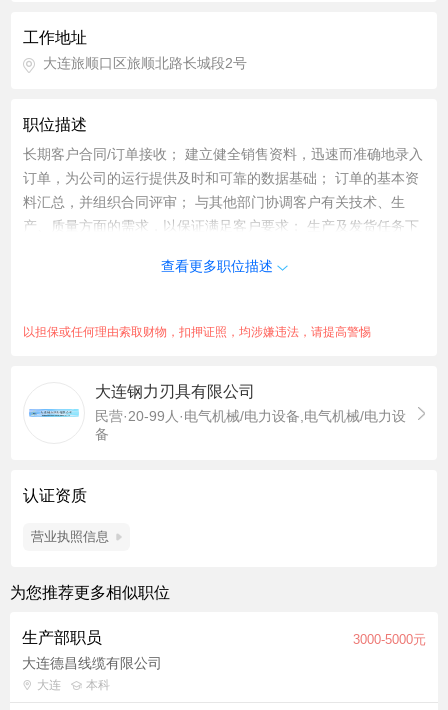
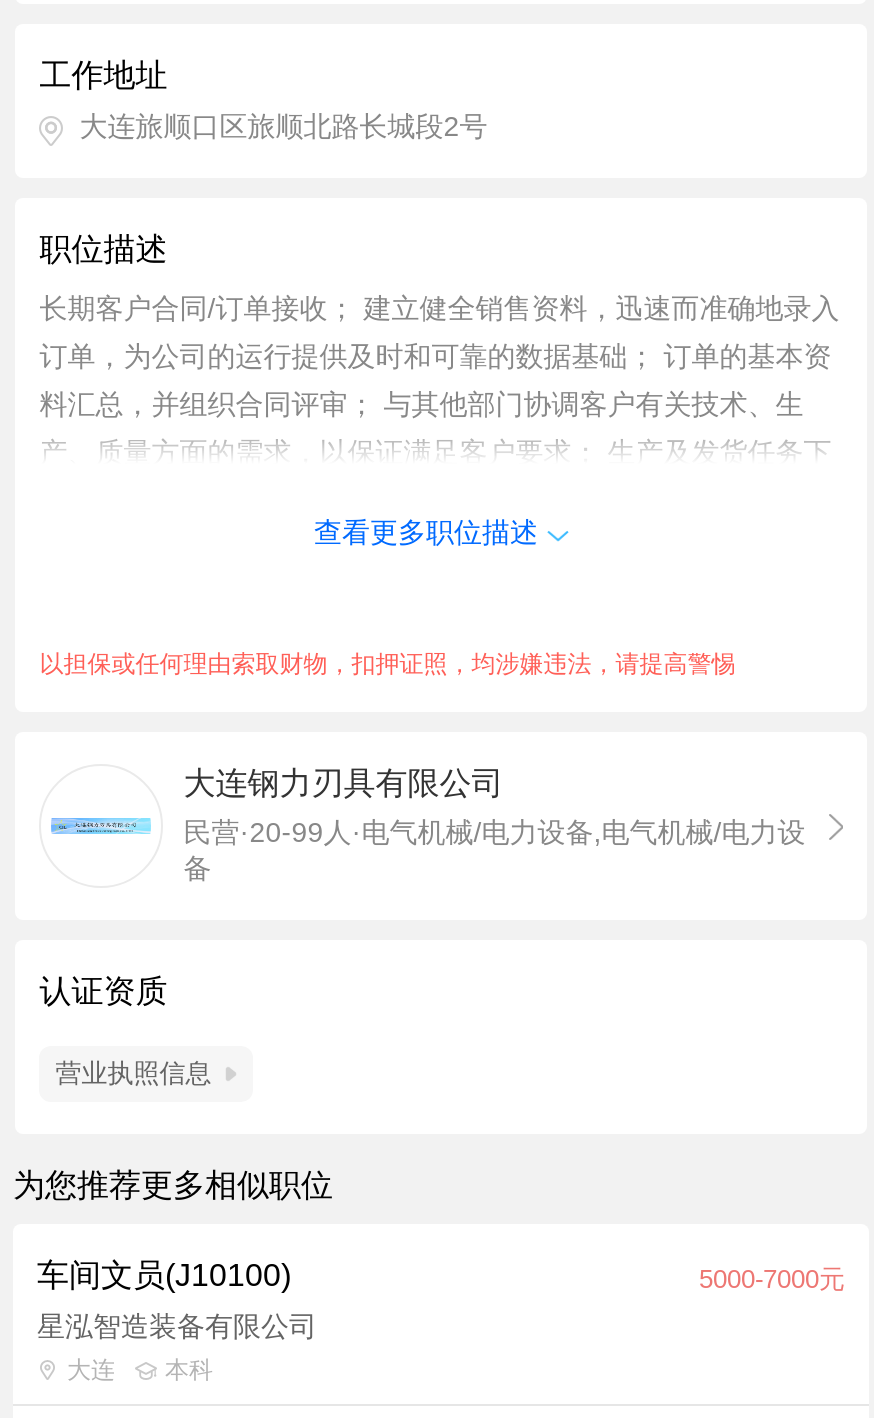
- 生产部职员
- 3000-5000元
+ 车间文员(J10100)
+ 5000-7000元

- 大连德昌线缆有限公司
+ 星泓智造装备有限公司
